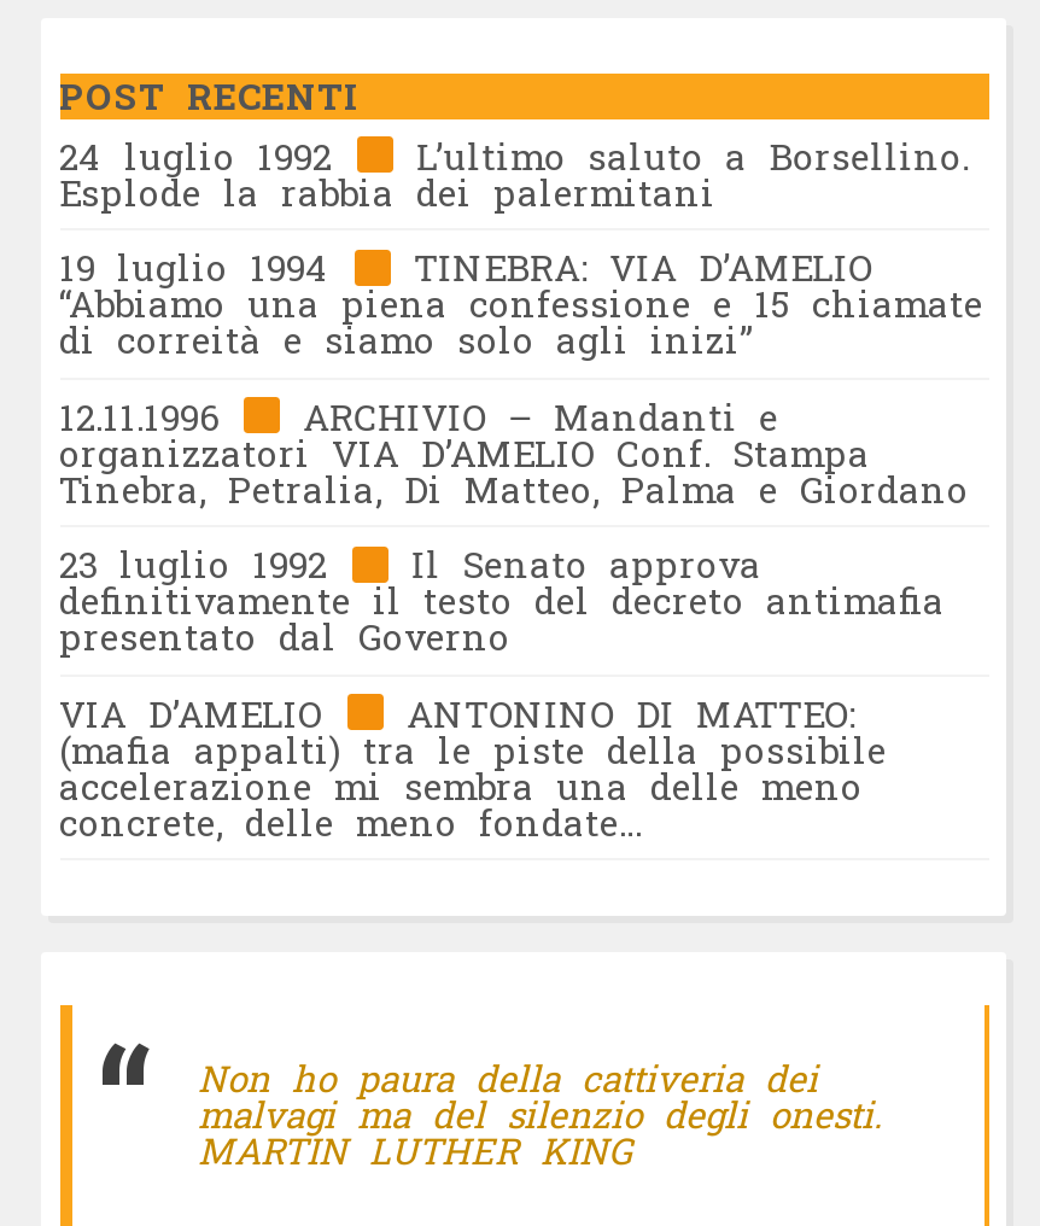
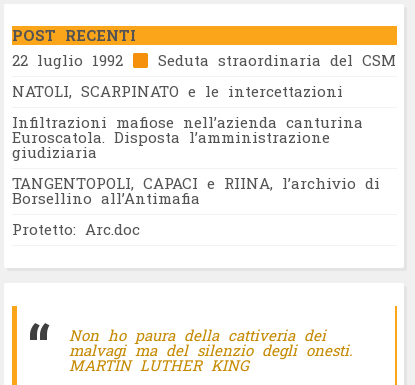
- 24 luglio 1992
- L’ultimo saluto a Borsellino.
- Esplode la rabbia dei palermitani
+ 22 luglio 1992
+ Seduta straordinaria del CSM

- 19 luglio 1994
- TINEBRA: VIA D’AMELIO
- “Abbiamo una piena confessione e 15 chiamate
- di correità e siamo solo agli inizi”
+ NATOLI, SCARPINATO e le intercettazioni

- 12.11.1996
- ARCHIVIO – Mandanti e
- organizzatori VIA D’AMELIO Conf. Stampa
- Tinebra, Petralia, Di Matteo, Palma e Giordano
+ Infiltrazioni mafiose nell’azienda canturina
+ Euroscatola. Disposta l’amministrazione
+ giudiziaria

- 23 luglio 1992
- Il Senato approva
- definitivamente il testo del decreto antimafia
- presentato dal Governo
+ TANGENTOPOLI, CAPACI e RIINA, l’archivio di
+ Borsellino all’Antimafia

- VIA D’AMELIO
- ANTONINO DI MATTEO:
- (mafia appalti) tra le piste della possibile
- accelerazione mi sembra una delle meno
- concrete, delle meno fondate…
+ Protetto: Arc.doc
